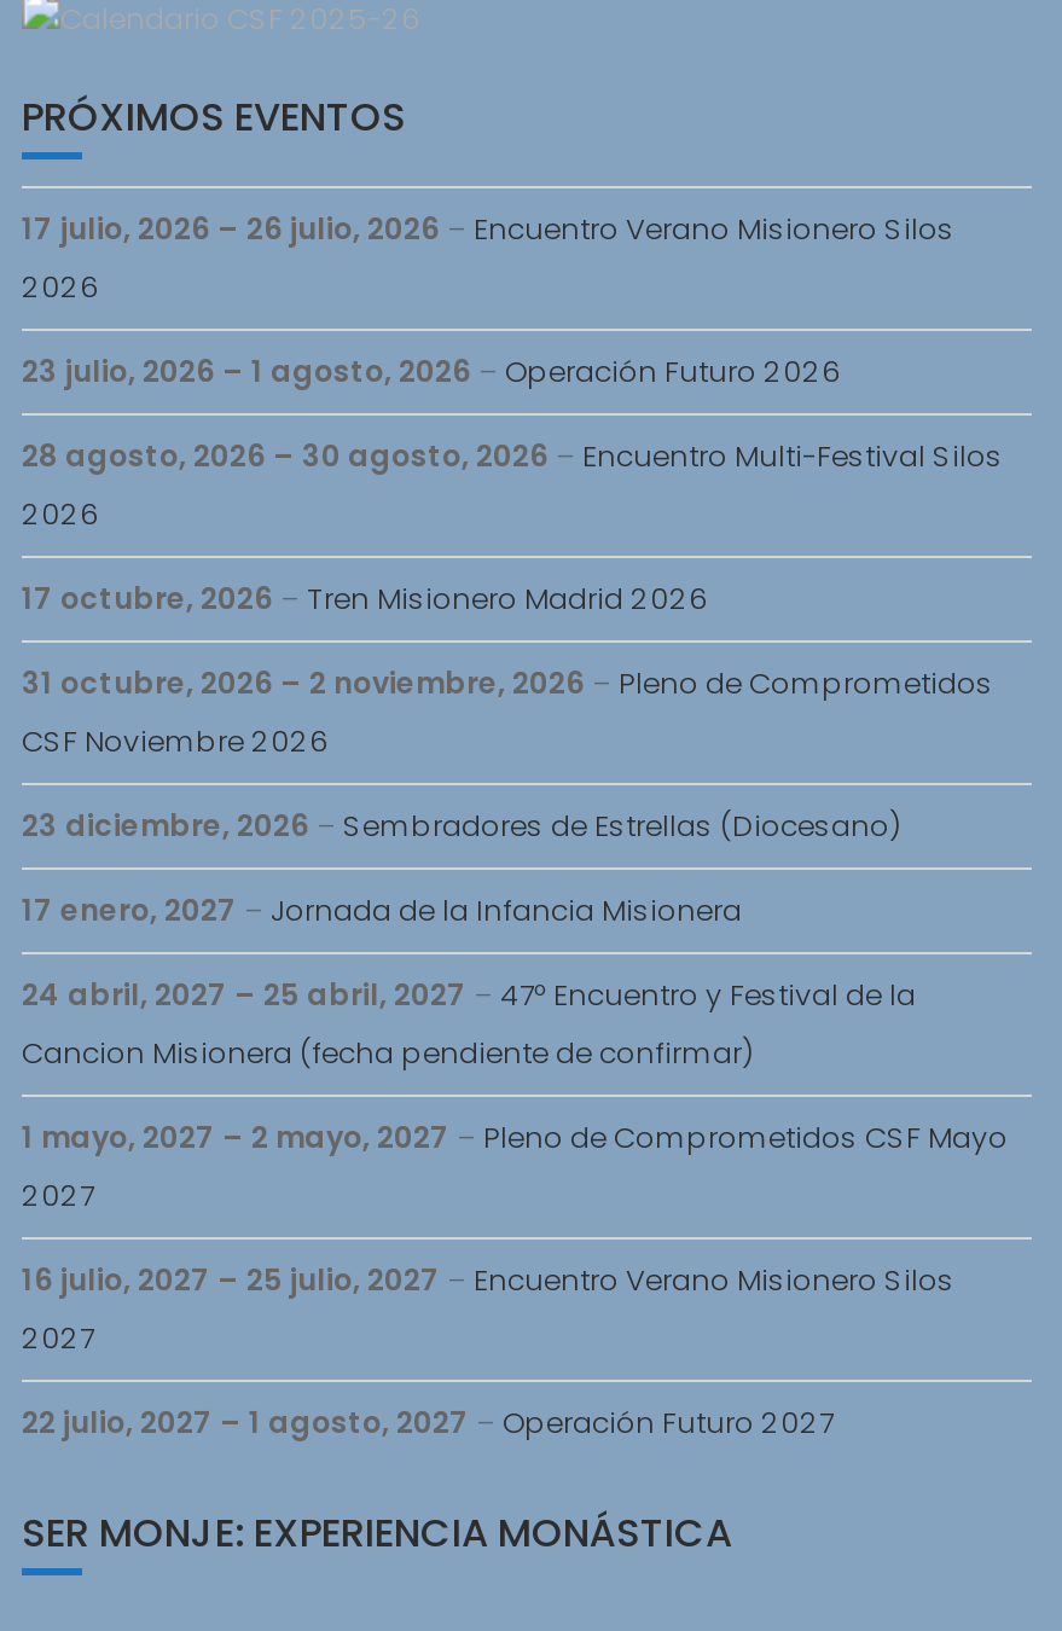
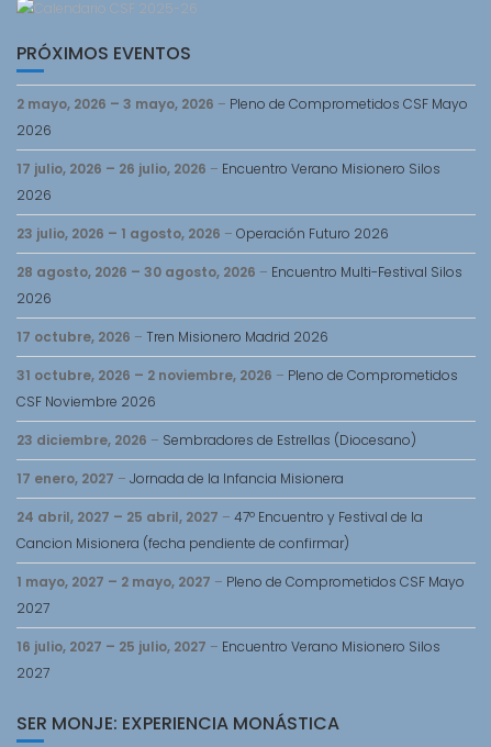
+ 2 mayo, 2026 – 3 mayo, 2026 – Pleno de Comprometidos CSF Mayo
+ 2026

moved down: 17 julio, 2026 – 26 julio, 2026 – Encuentro Verano Misionero Silos | 2026 | 23 julio, 2026 – 1 agosto, 2026 – Operación Futuro 2026 | ... | 16 julio, 2027 – 25 julio, 2027 – Encuentro Verano Misionero Silos | 2027

- 22 julio, 2027 – 1 agosto, 2027 – Operación Futuro 2027
